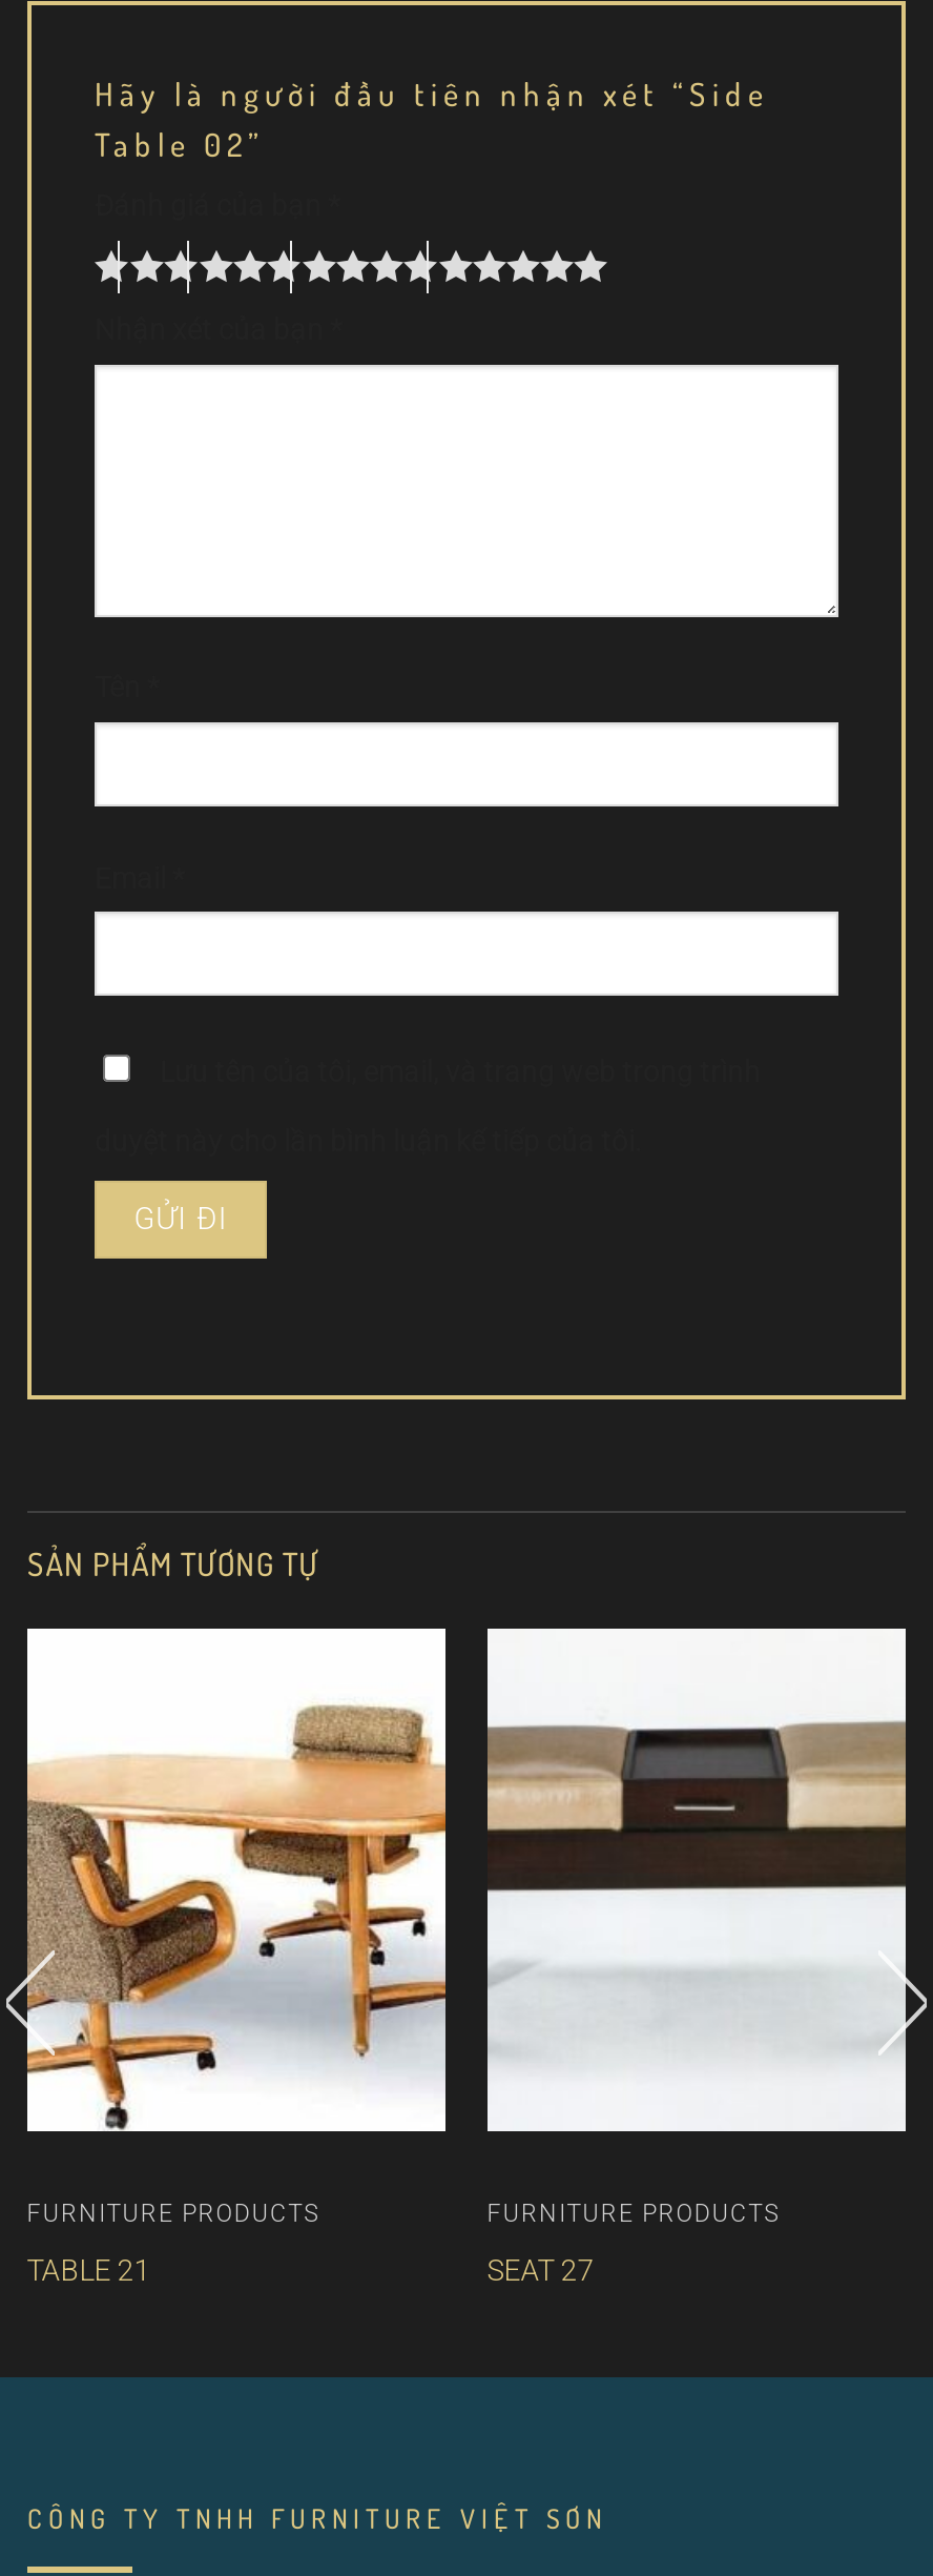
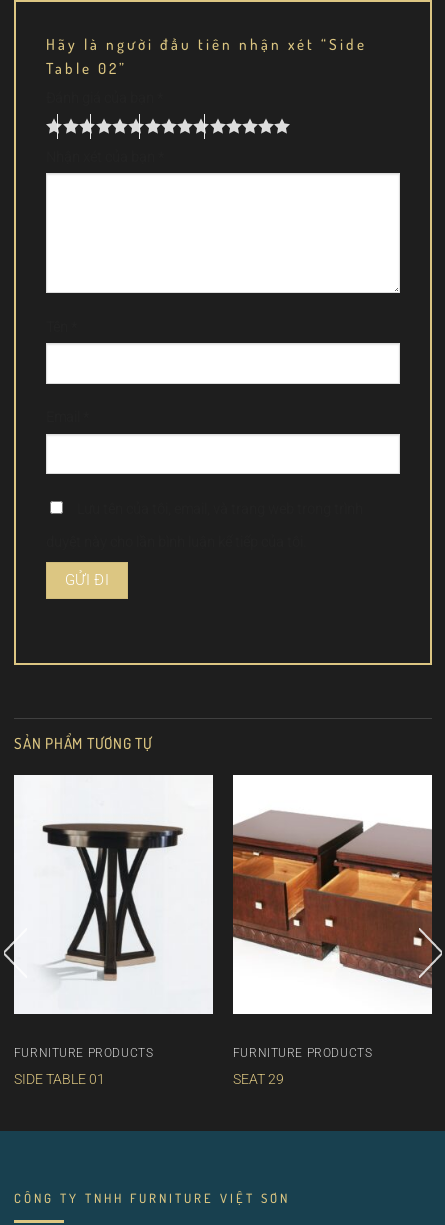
- [image]
+ [image]

- [image]
+ [image]

- TABLE 21
+ SIDE TABLE 01

- SEAT 27
+ SEAT 29
